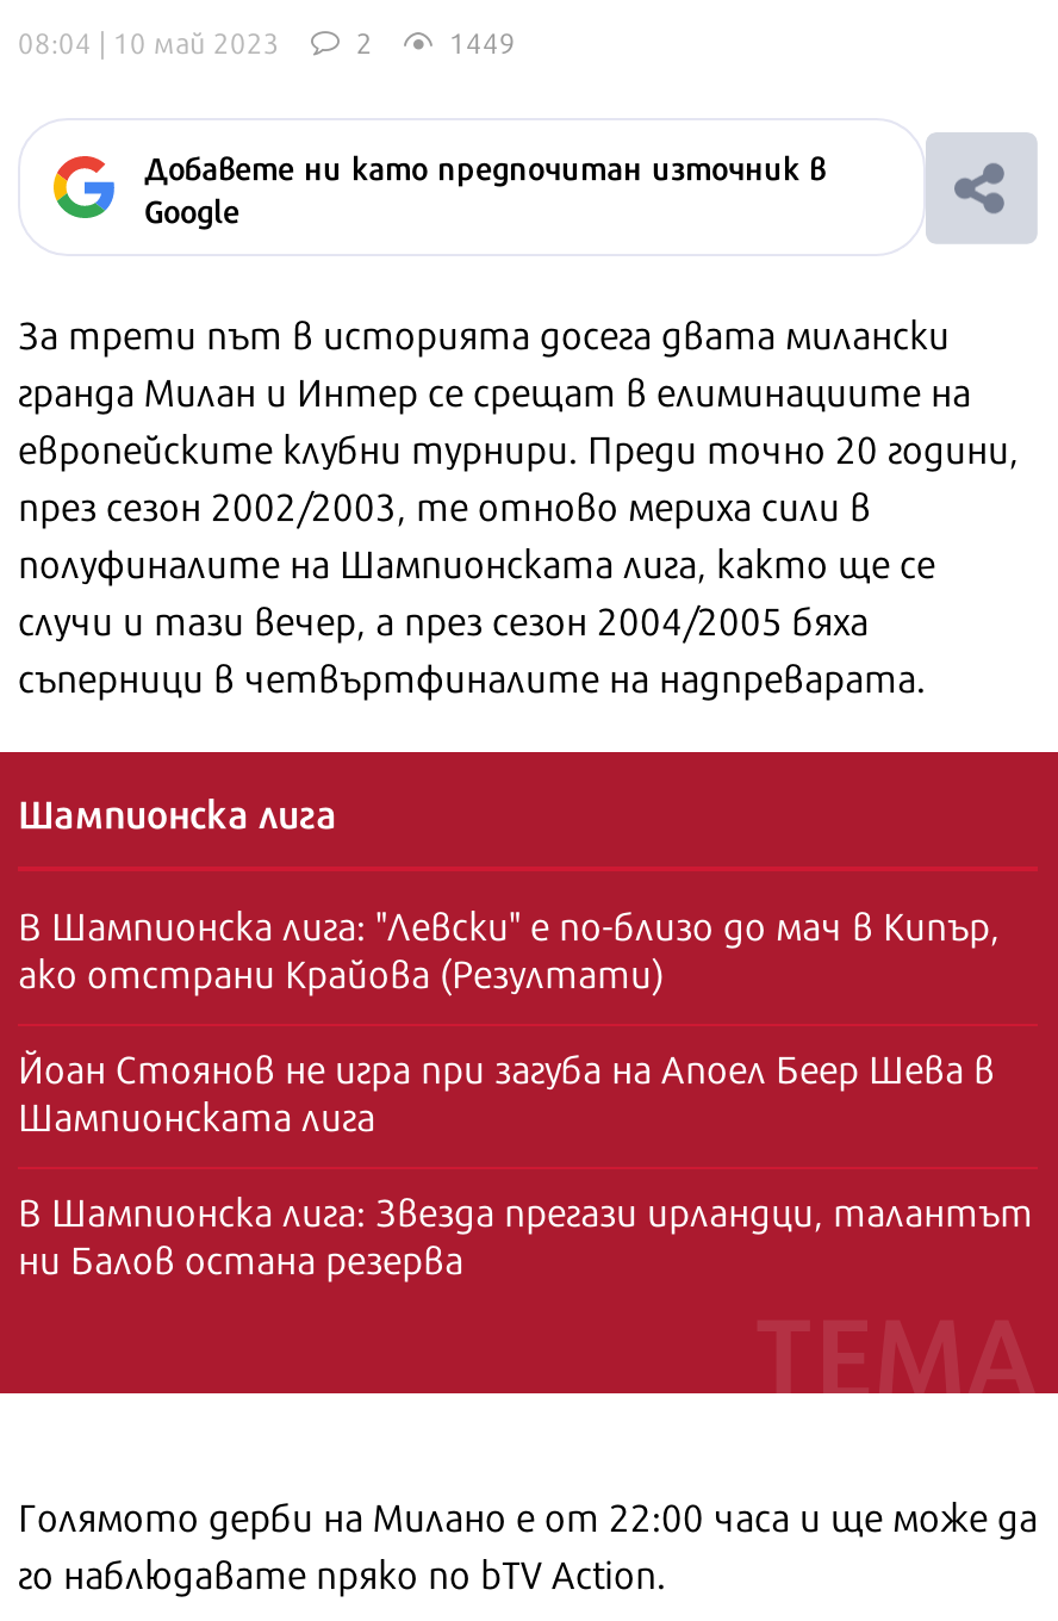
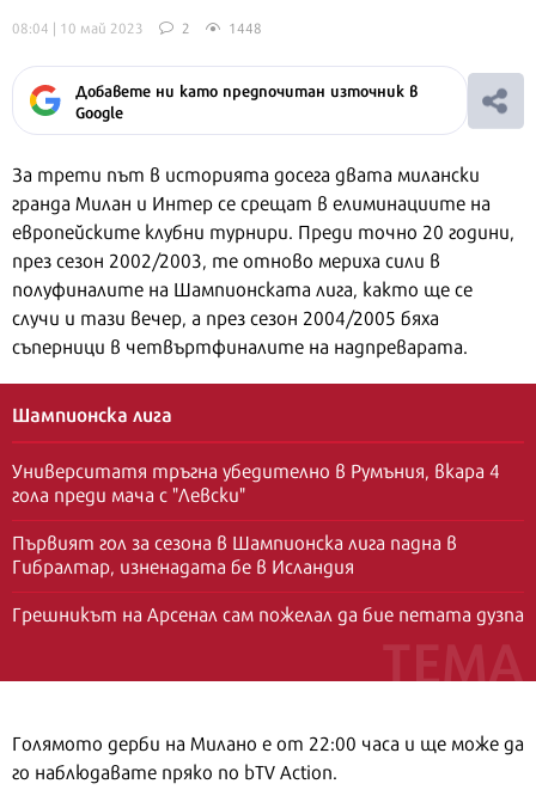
- 1449
+ 1448

- В Шампионска лига: "Левски" е по-близо до мач в Кипър,
- ако отстрани Крайова (Резултати)
+ Университатя тръгна убедително в Румъния, вкара 4
+ гола преди мача с "Левски"

- Йоан Стоянов не игра при загуба на Апоел Беер Шева в
- Шампионската лига
+ Първият гол за сезона в Шампионска лига падна в
+ Гибралтар, изненадата бе в Исландия

- В Шампионска лига: Звезда прегази ирландци, талантът
- ни Балов остана резерва
+ Грешникът на Арсенал сам пожелал да бие петата дузпа
